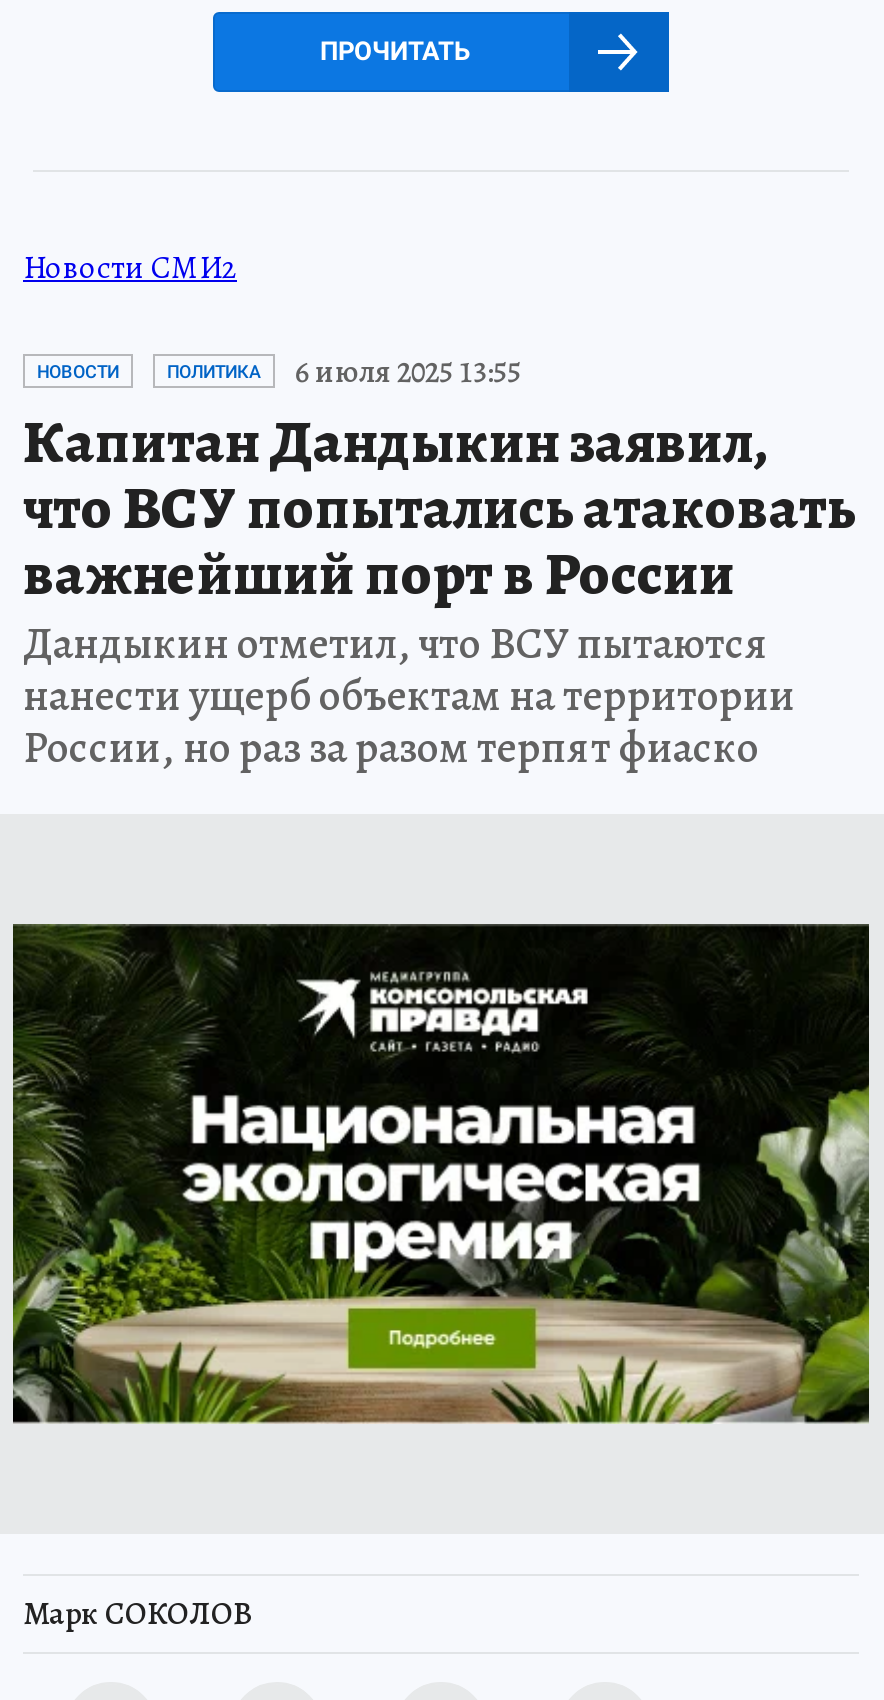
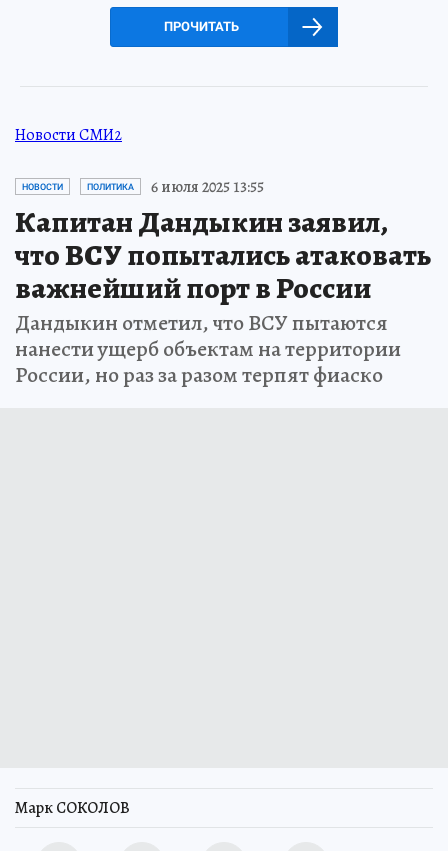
- [image]
